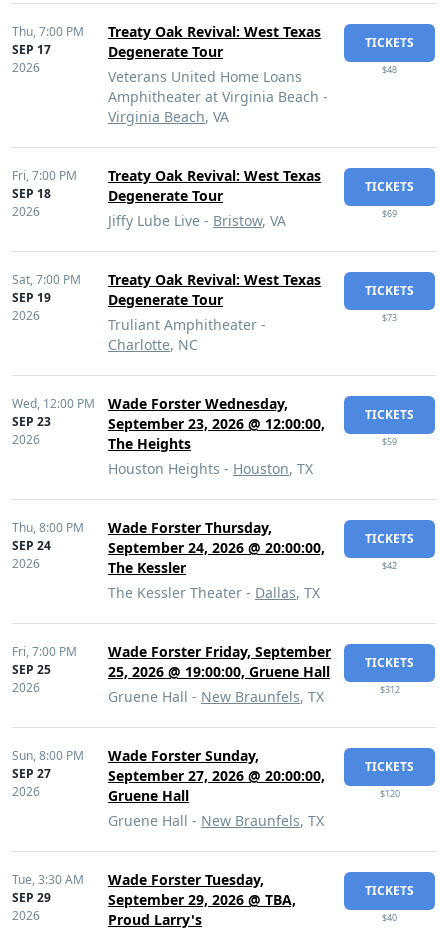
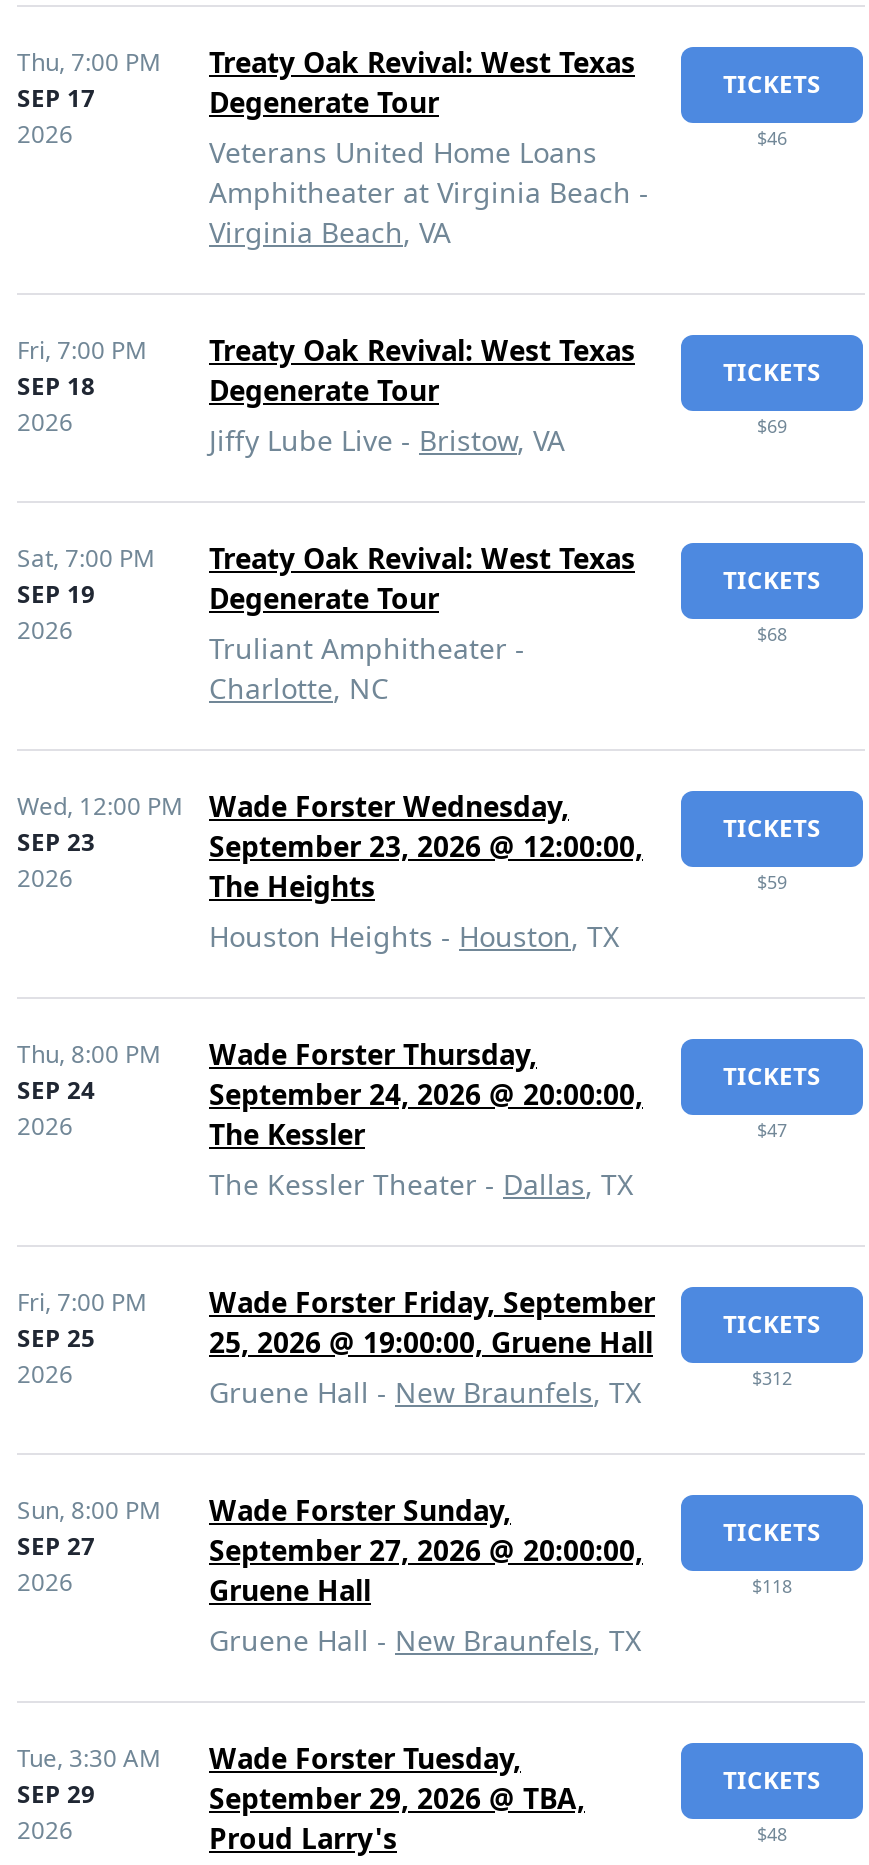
- $48
+ $46

- $73
+ $68

- $42
+ $47

- $120
+ $118

- $40
+ $48
